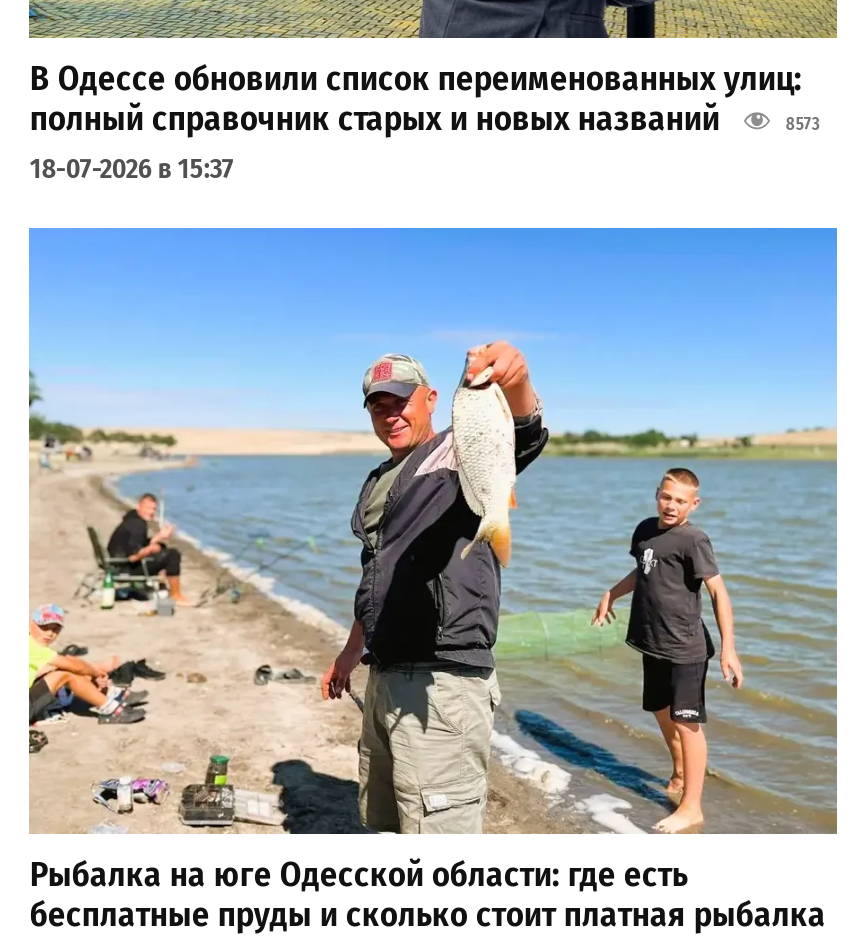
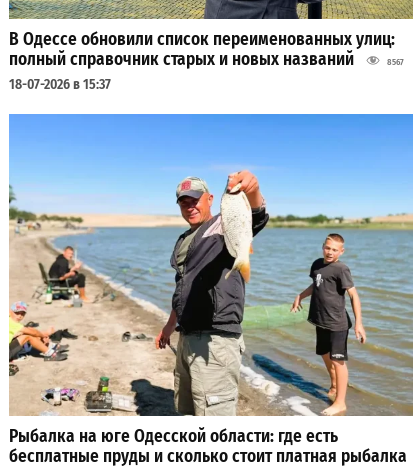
- 8573
+ 8567
